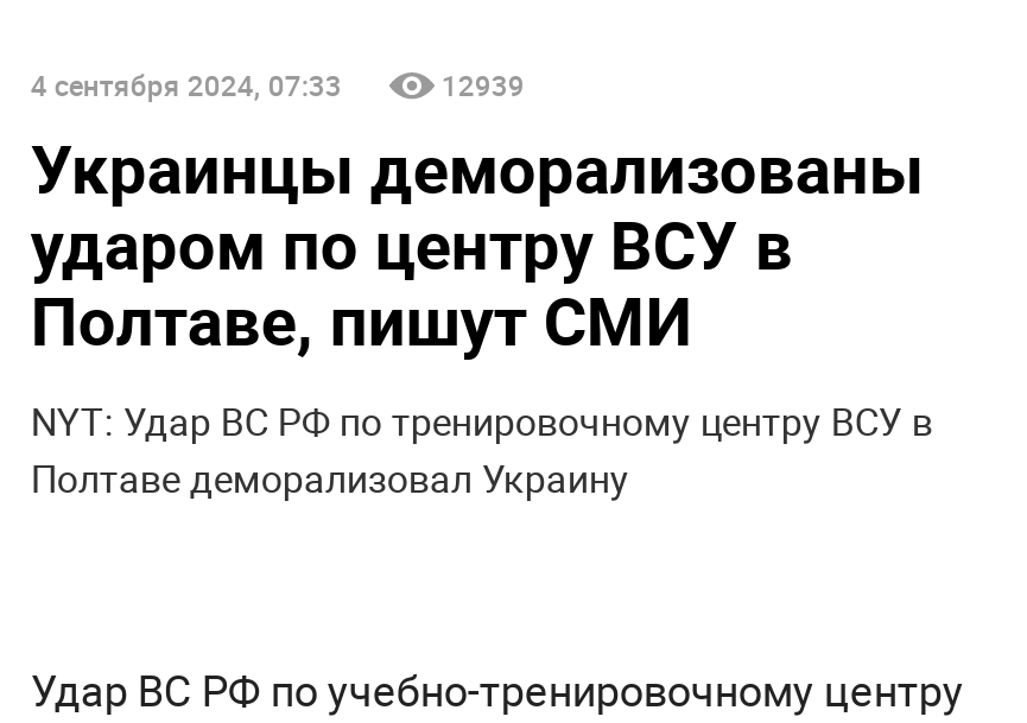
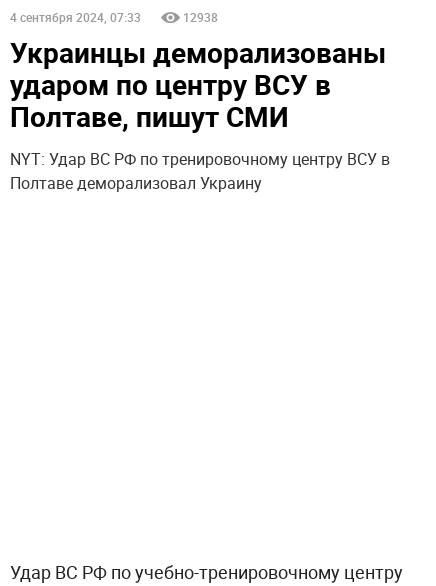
- 12939
+ 12938
